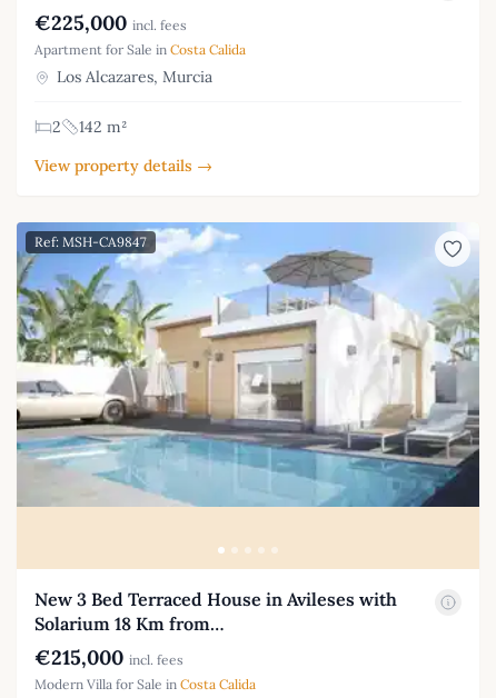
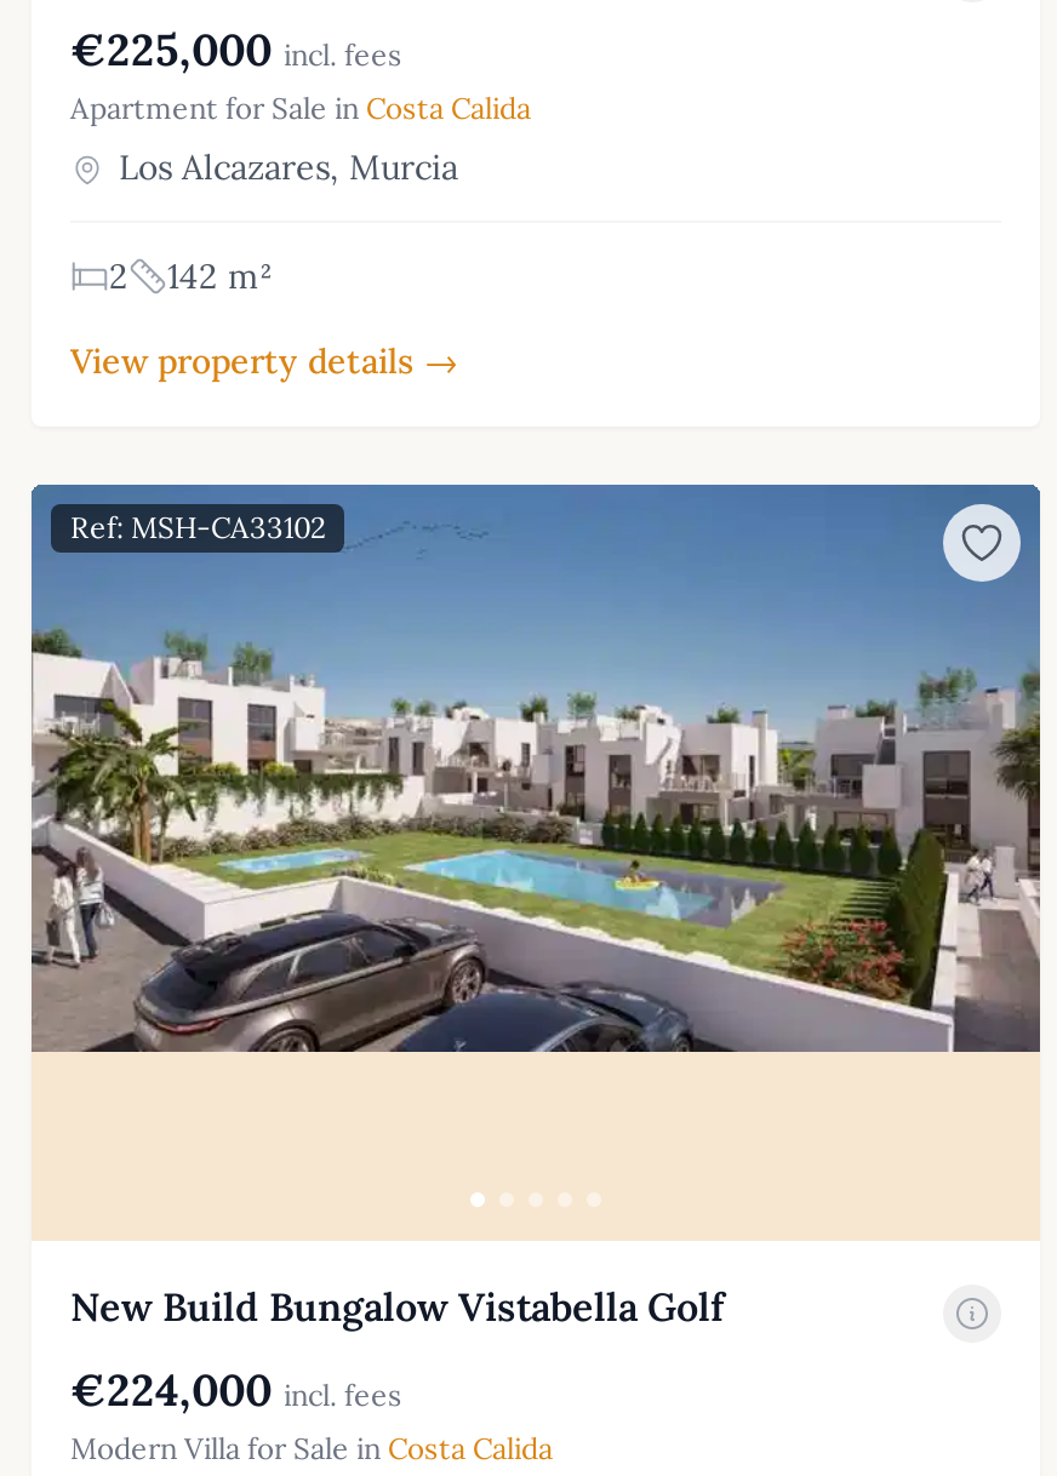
- [image]
- Ref: MSH-CA9847
+ [image]
+ Ref: MSH-CA33102

- New 3 Bed Terraced House in Avileses with
- Solarium 18 Km from…
- €215,000 incl. fees
+ New Build Bungalow Vistabella Golf
+ €224,000 incl. fees
